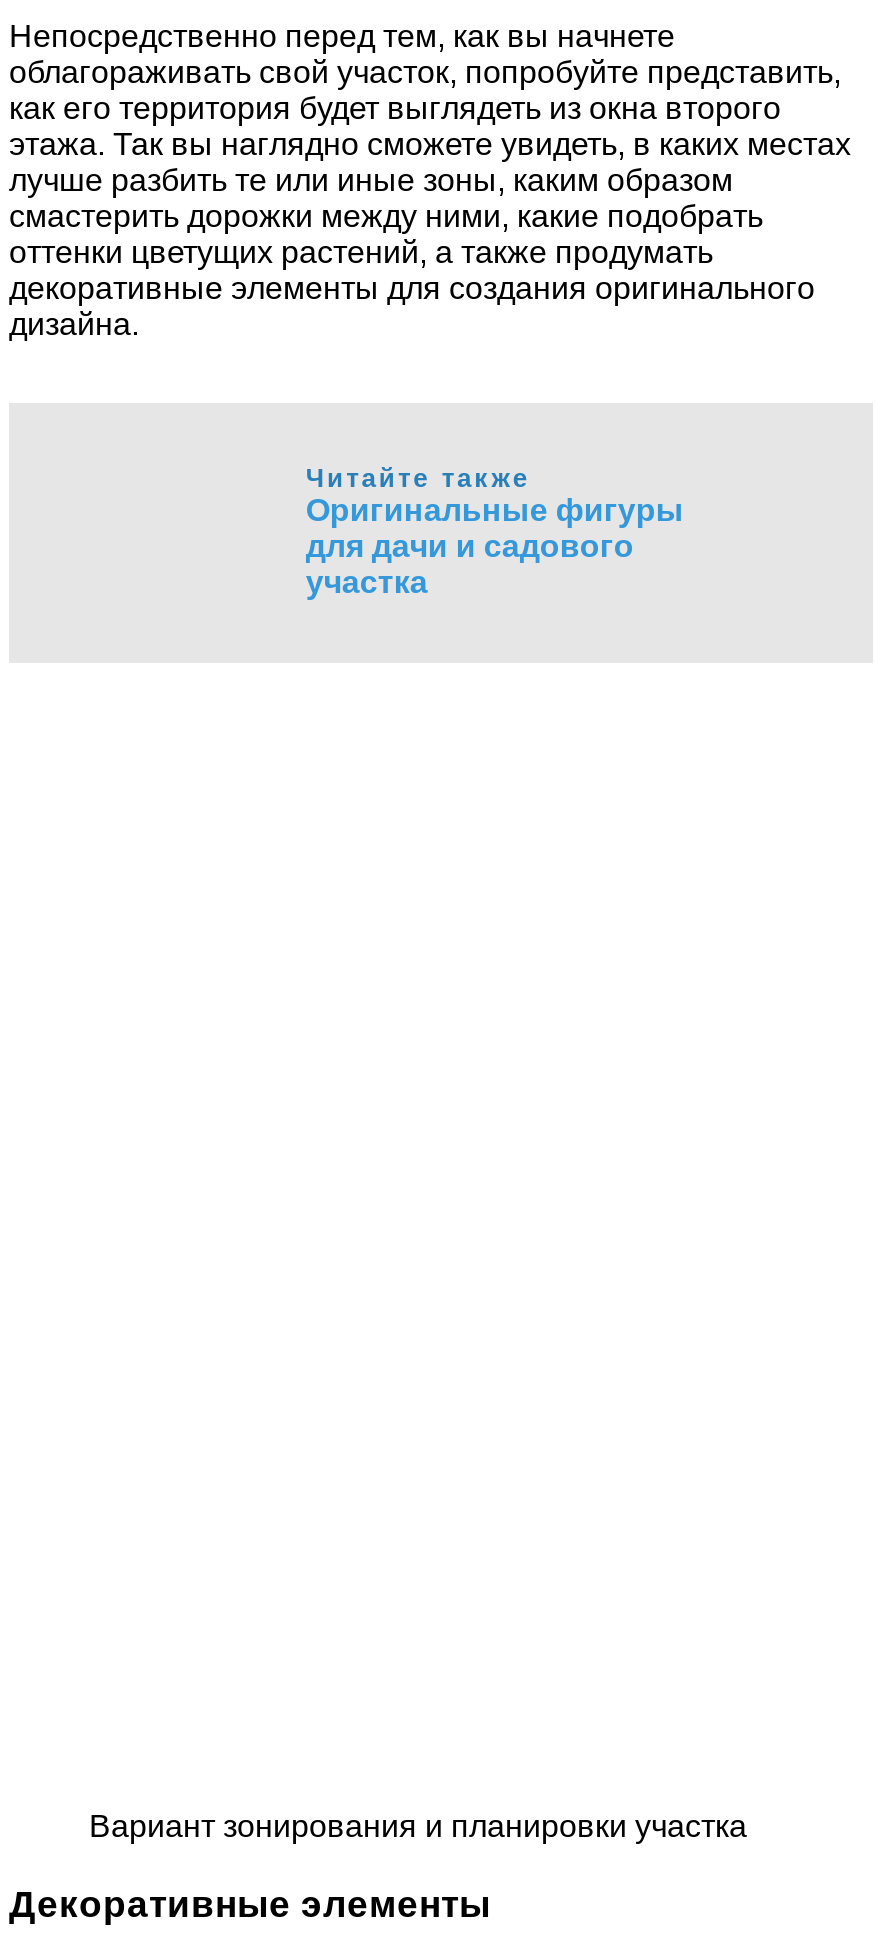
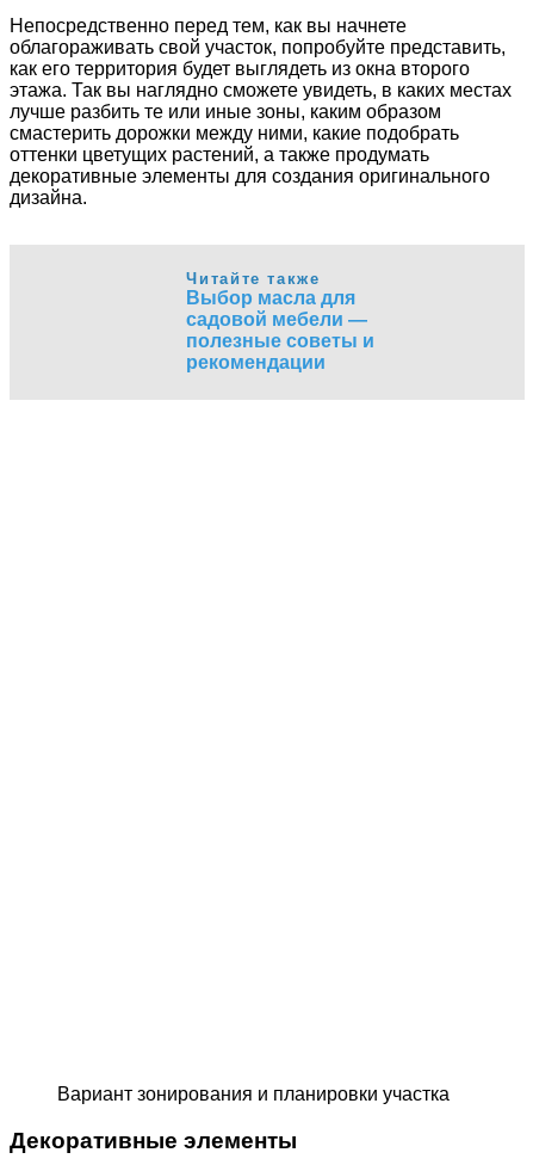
- Оригинальные фигуры
- для дачи и садового
- участка
+ Выбор масла для
+ садовой мебели —
+ полезные советы и
+ рекомендации
